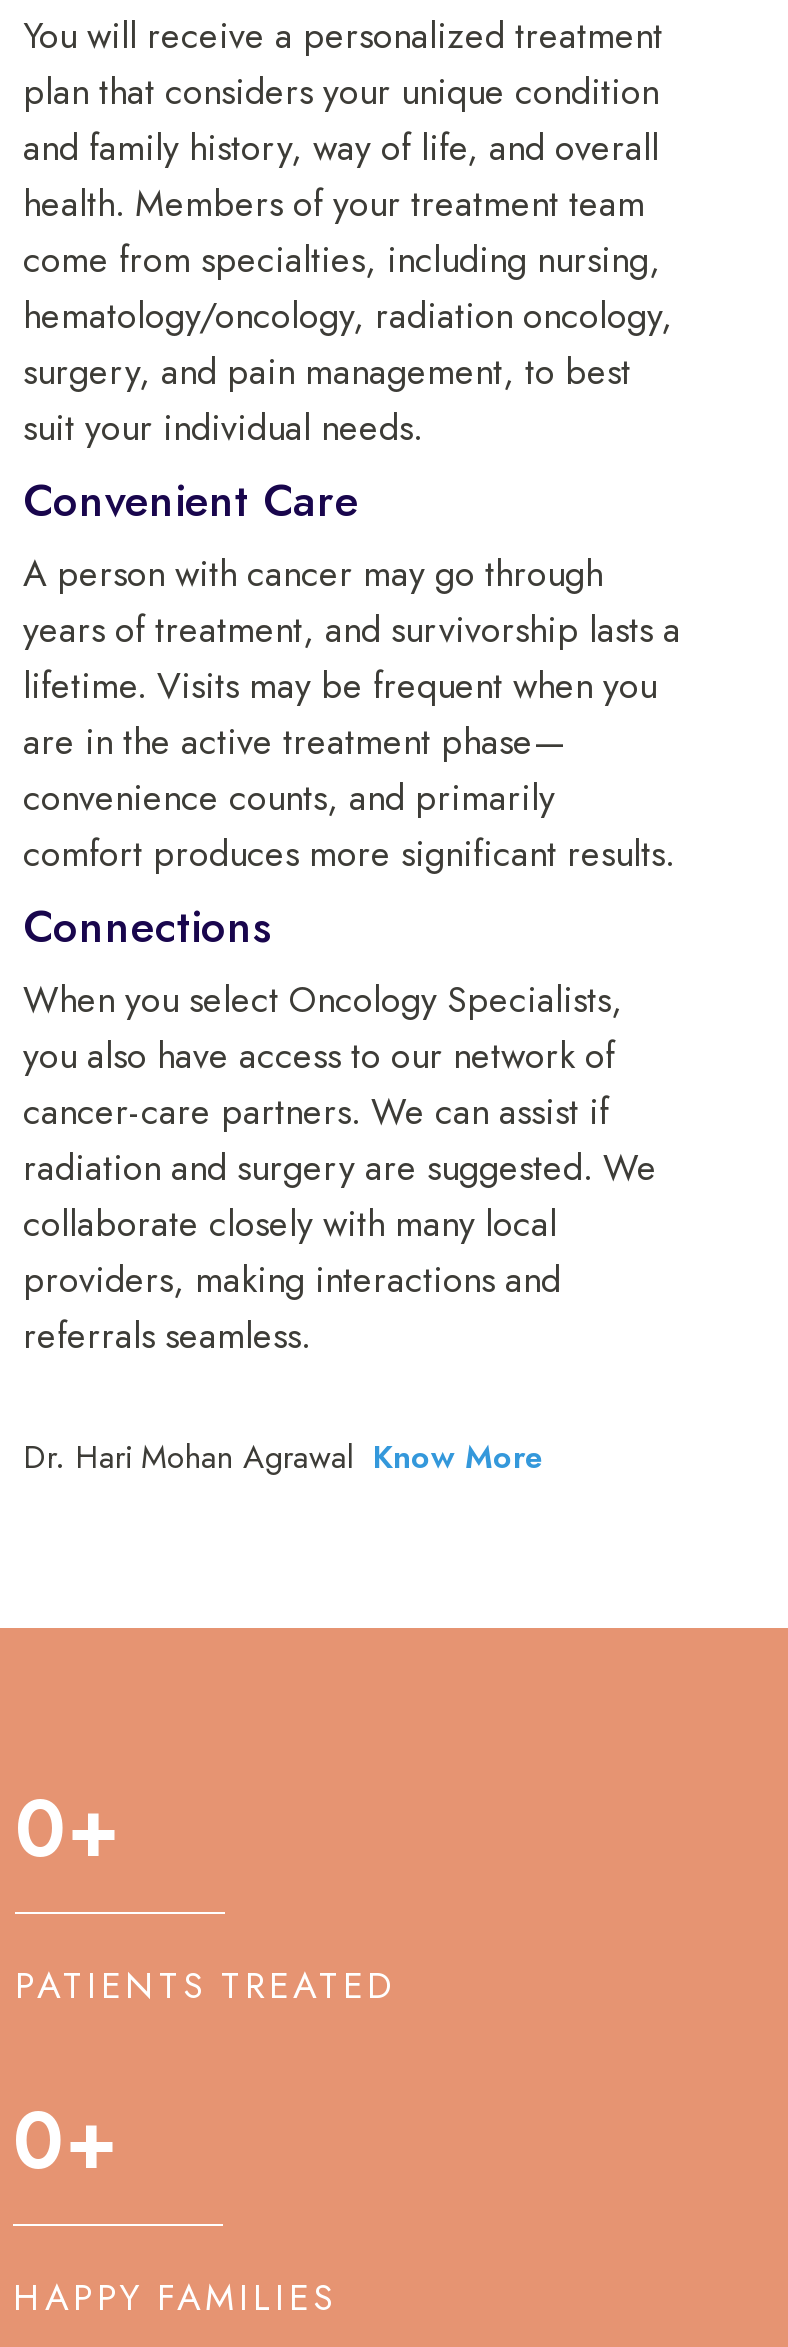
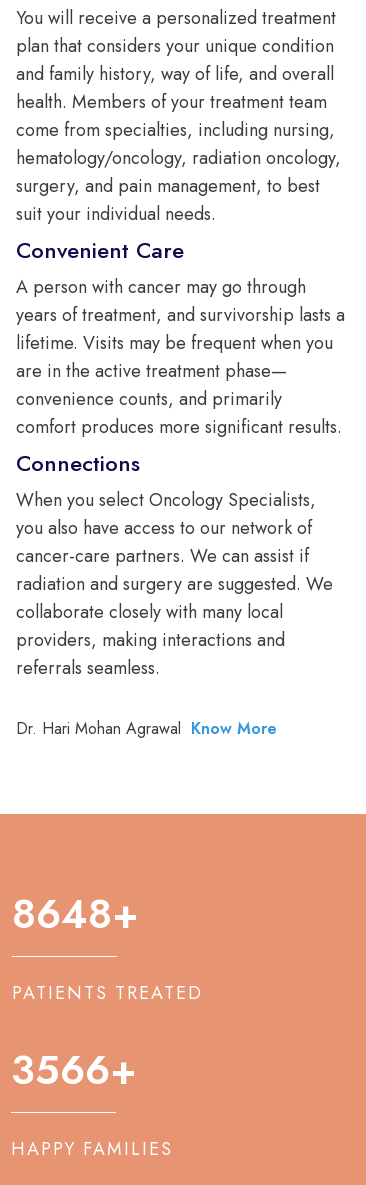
- 0+
+ 8648+

- 0+
+ 3566+
